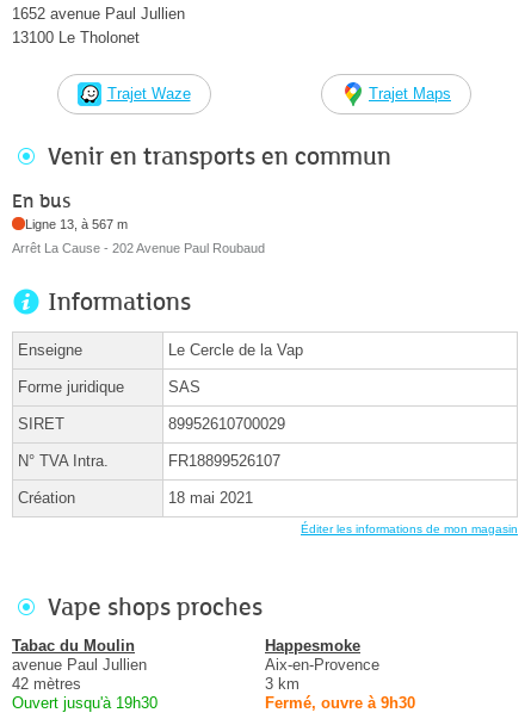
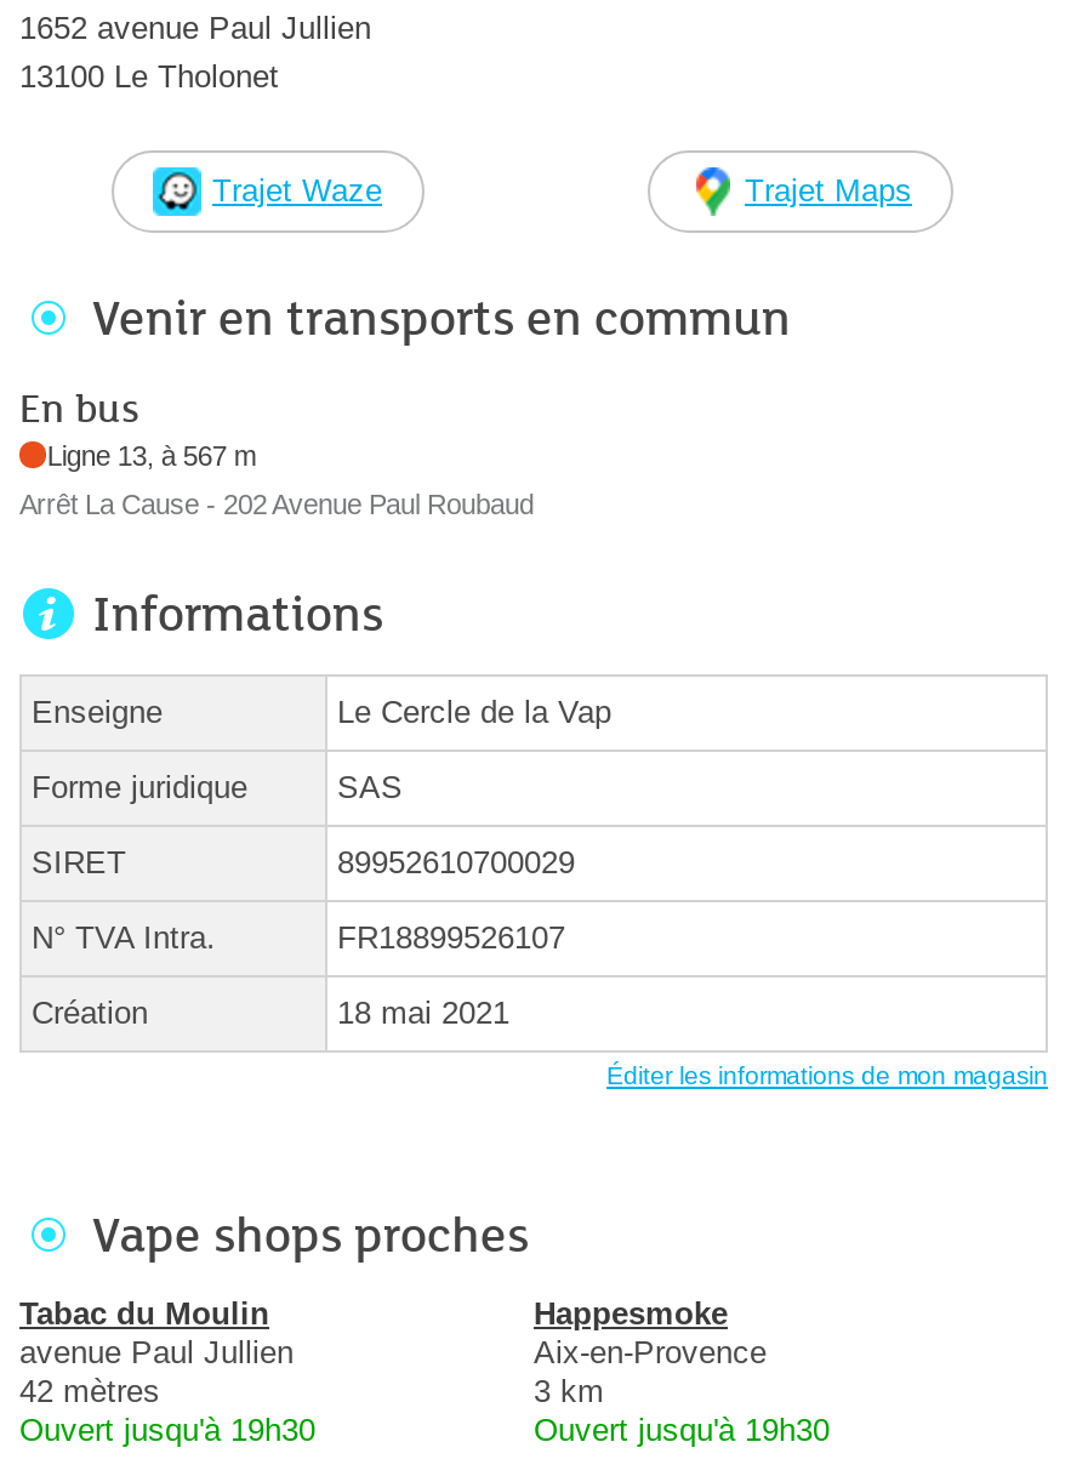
- Fermé, ouvre à 9h30
+ Ouvert jusqu'à 19h30
